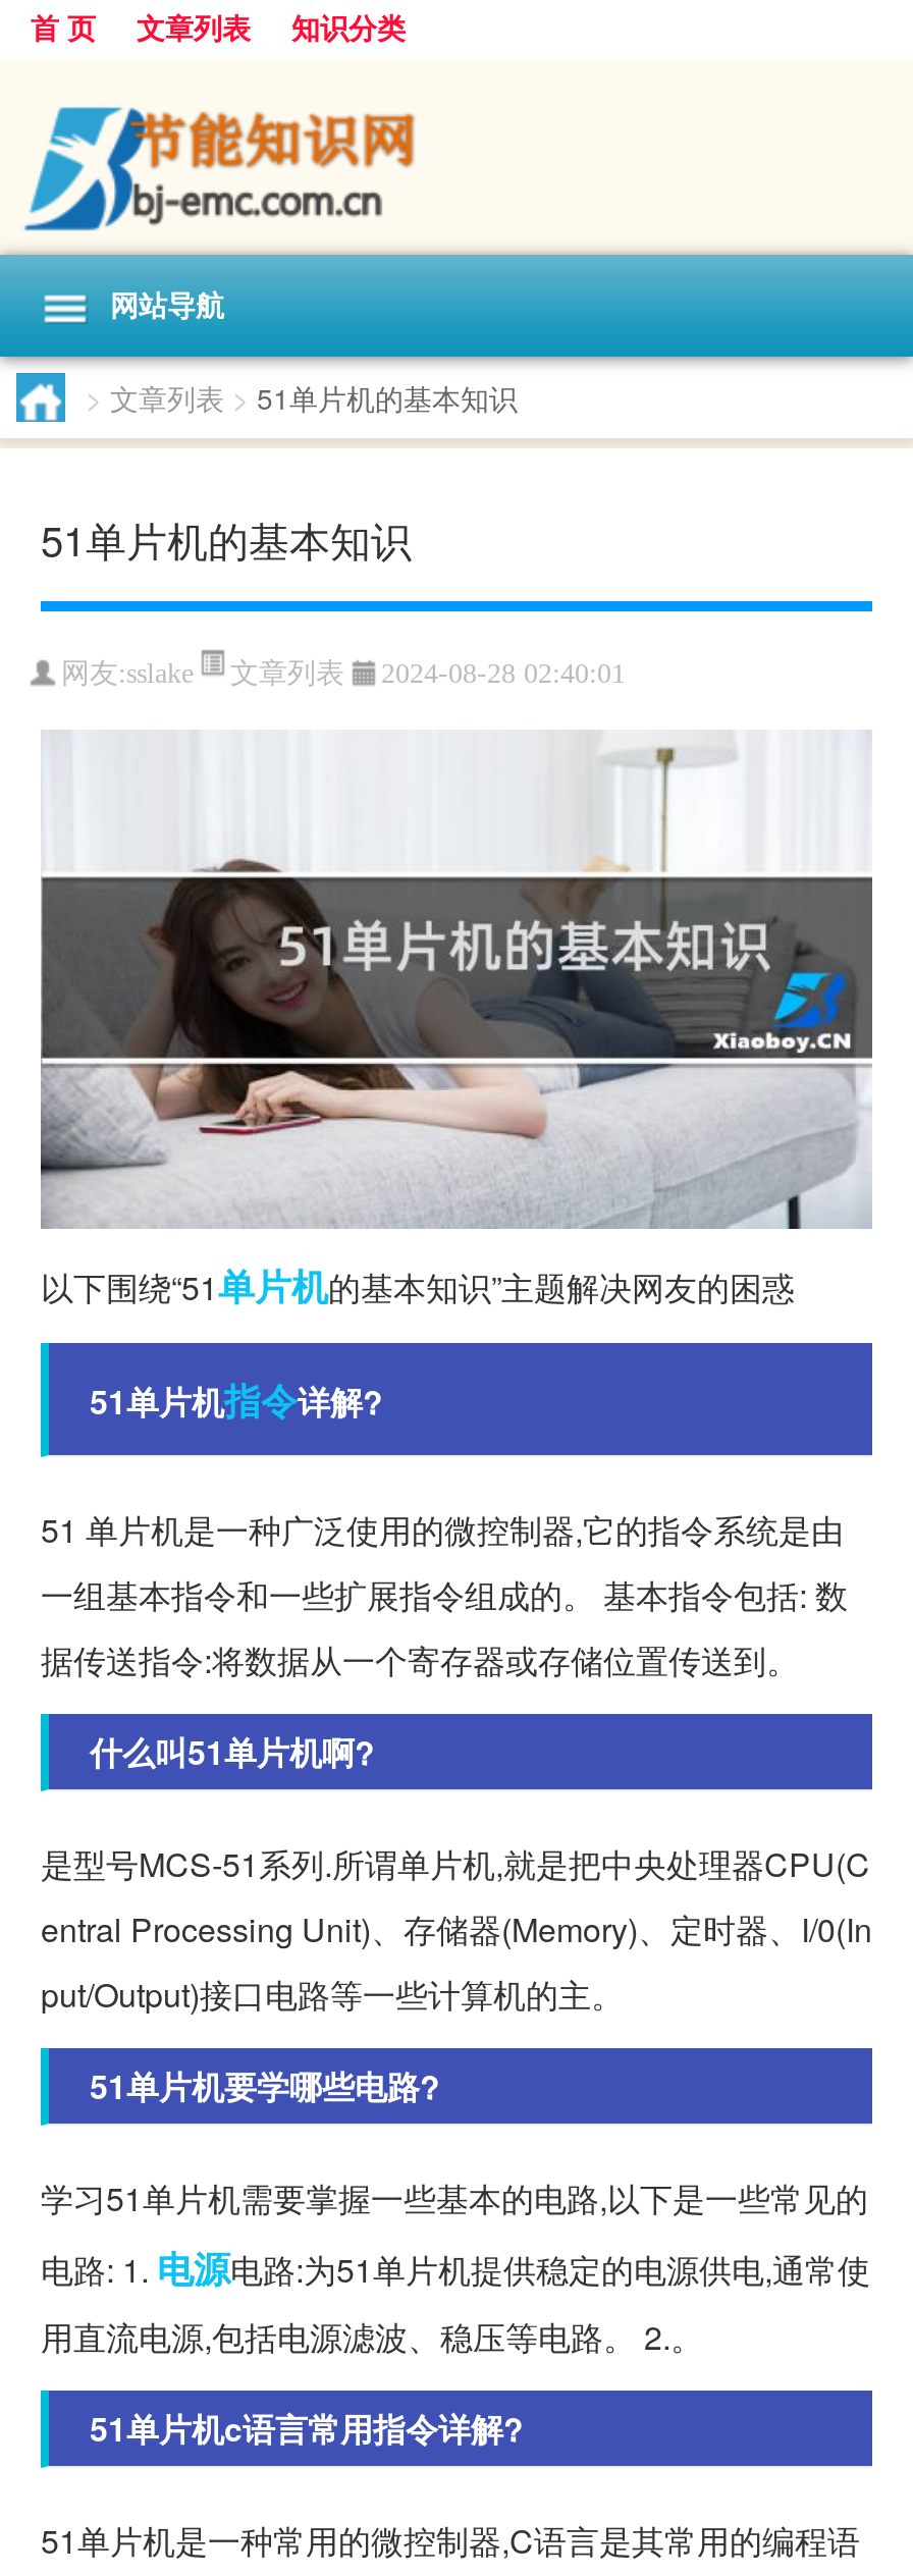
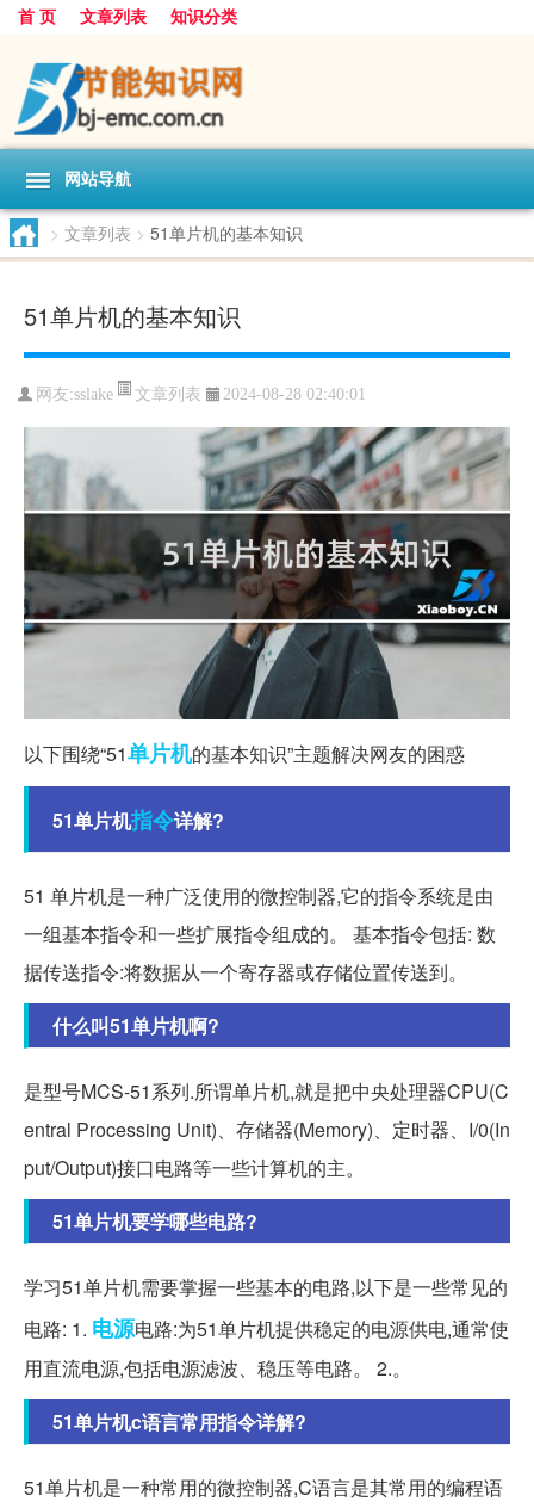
- [image]
+ [image]
